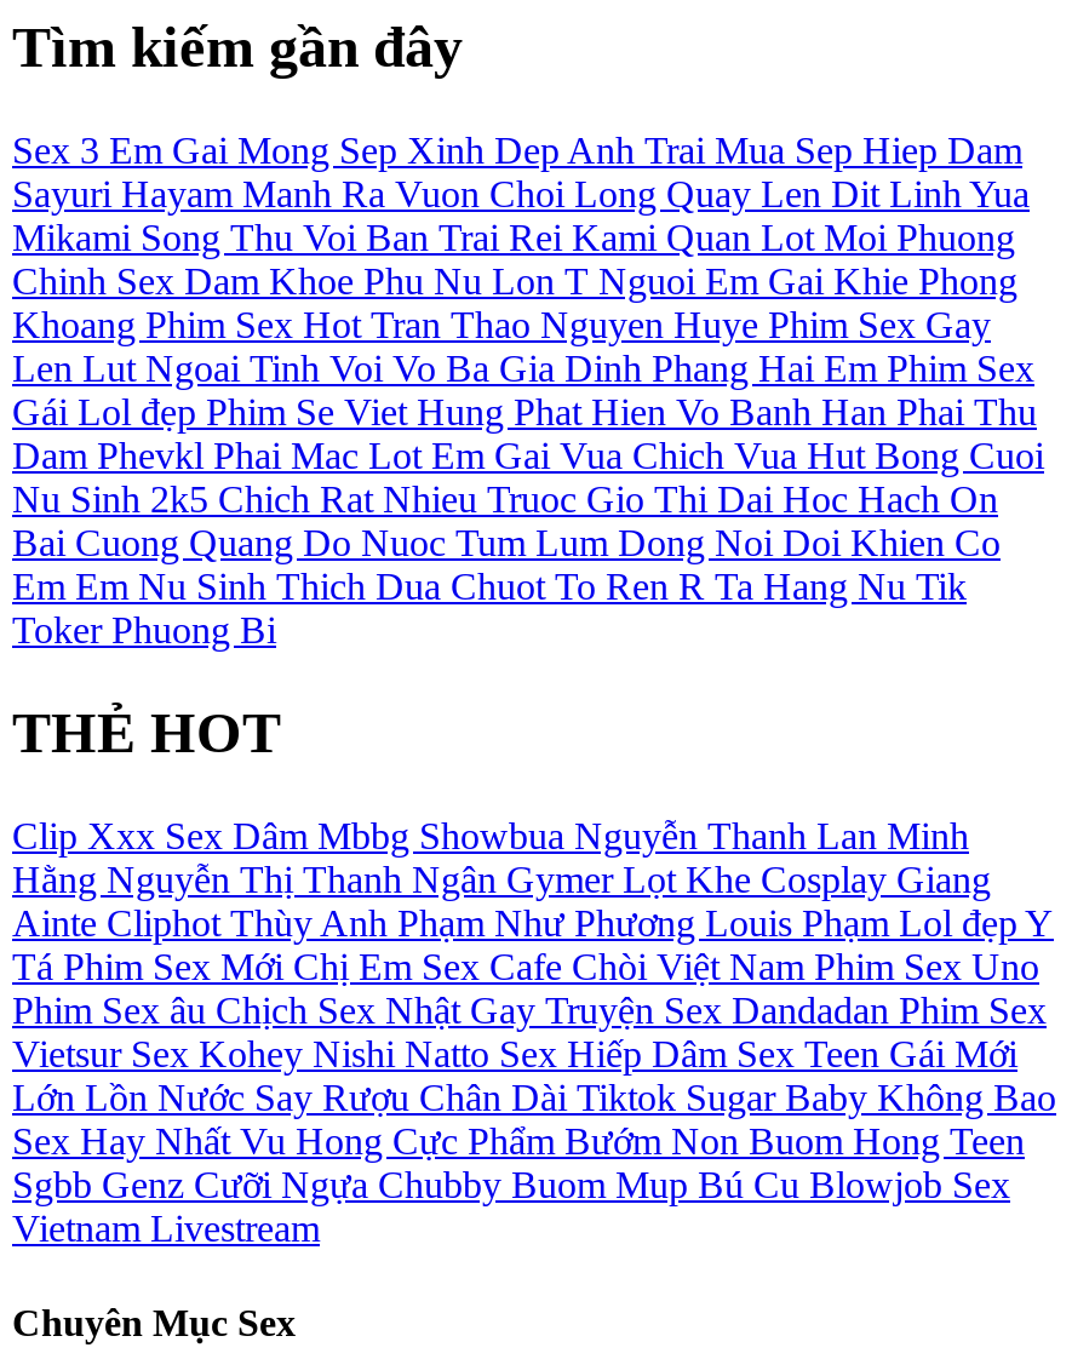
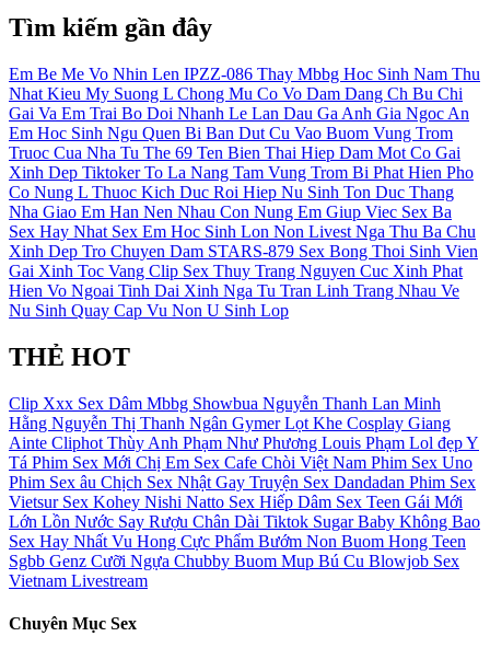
- Sex 3 Em Gai Mong Sep Xinh Dep Anh Trai Mua Sep Hiep Dam
- Sayuri Hayam Manh Ra Vuon Choi Long Quay Len Dit Linh Yua
- Mikami Song Thu Voi Ban Trai Rei Kami Quan Lot Moi Phuong
- Chinh Sex Dam Khoe Phu Nu Lon T Nguoi Em Gai Khie Phong
- Khoang Phim Sex Hot Tran Thao Nguyen Huye Phim Sex Gay
- Len Lut Ngoai Tinh Voi Vo Ba Gia Dinh Phang Hai Em Phim Sex
- Gái Lol đẹp Phim Se Viet Hung Phat Hien Vo Banh Han Phai Thu
- Dam Phevkl Phai Mac Lot Em Gai Vua Chich Vua Hut Bong Cuoi
- Nu Sinh 2k5 Chich Rat Nhieu Truoc Gio Thi Dai Hoc HachOn
- Bai Cuong Quang Do Nuoc Tum Lum Dong Noi Doi Khien Co
- Em Em Nu Sinh Thich Dua Chuot To Ren R Ta Hang Nu Tik
- Toker Phuong Bi
+ Em Be Me Vo Nhin Len IPZZ-086 Thay Mbbg Hoc Sinh Nam Thu
+ Nhat Kieu My Suong L Chong Mu Co Vo Dam Dang Ch Bu Chi
+ Gai Va Em Trai Bo Doi Nhanh Le Lan Dau Ga Anh Gia Ngoc An
+ Em Hoc Sinh Ngu Quen Bi Ban Dut Cu Vao Buom Vung Trom
+ Truoc Cua Nha Tu The 69 Ten Bien Thai Hiep Dam Mot Co Gai
+ Xinh Dep Tiktoker To La Nang Tam Vung Trom Bi Phat Hien Pho
+ Co Nung L Thuoc Kich Duc Roi Hiep Nu Sinh Ton Duc Thang
+ Nha Giao Em Han Nen Nhau Con Nung Em Giup Viec Sex Ba
+ Sex Hay Nhat Sex Em Hoc Sinh Lon Non Livest Nga Thu Ba Chu
+ Xinh Dep Tro Chuyen Dam STARS-879 Sex Bong Thoi Sinh Vien
+ Gai Xinh Toc Vang Clip Sex Thuy Trang Nguyen Cuc Xinh Phat
+ Hien Vo Ngoai Tinh Dai Xinh Nga Tu Tran Linh Trang Nhau Ve
+ Nu Sinh Quay Cap Vu Non U Sinh Lop
